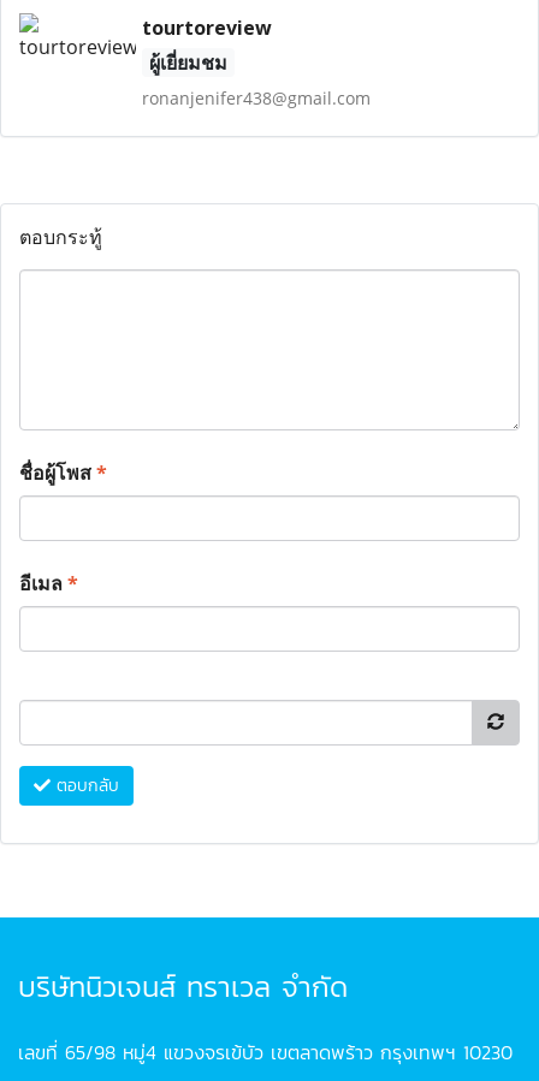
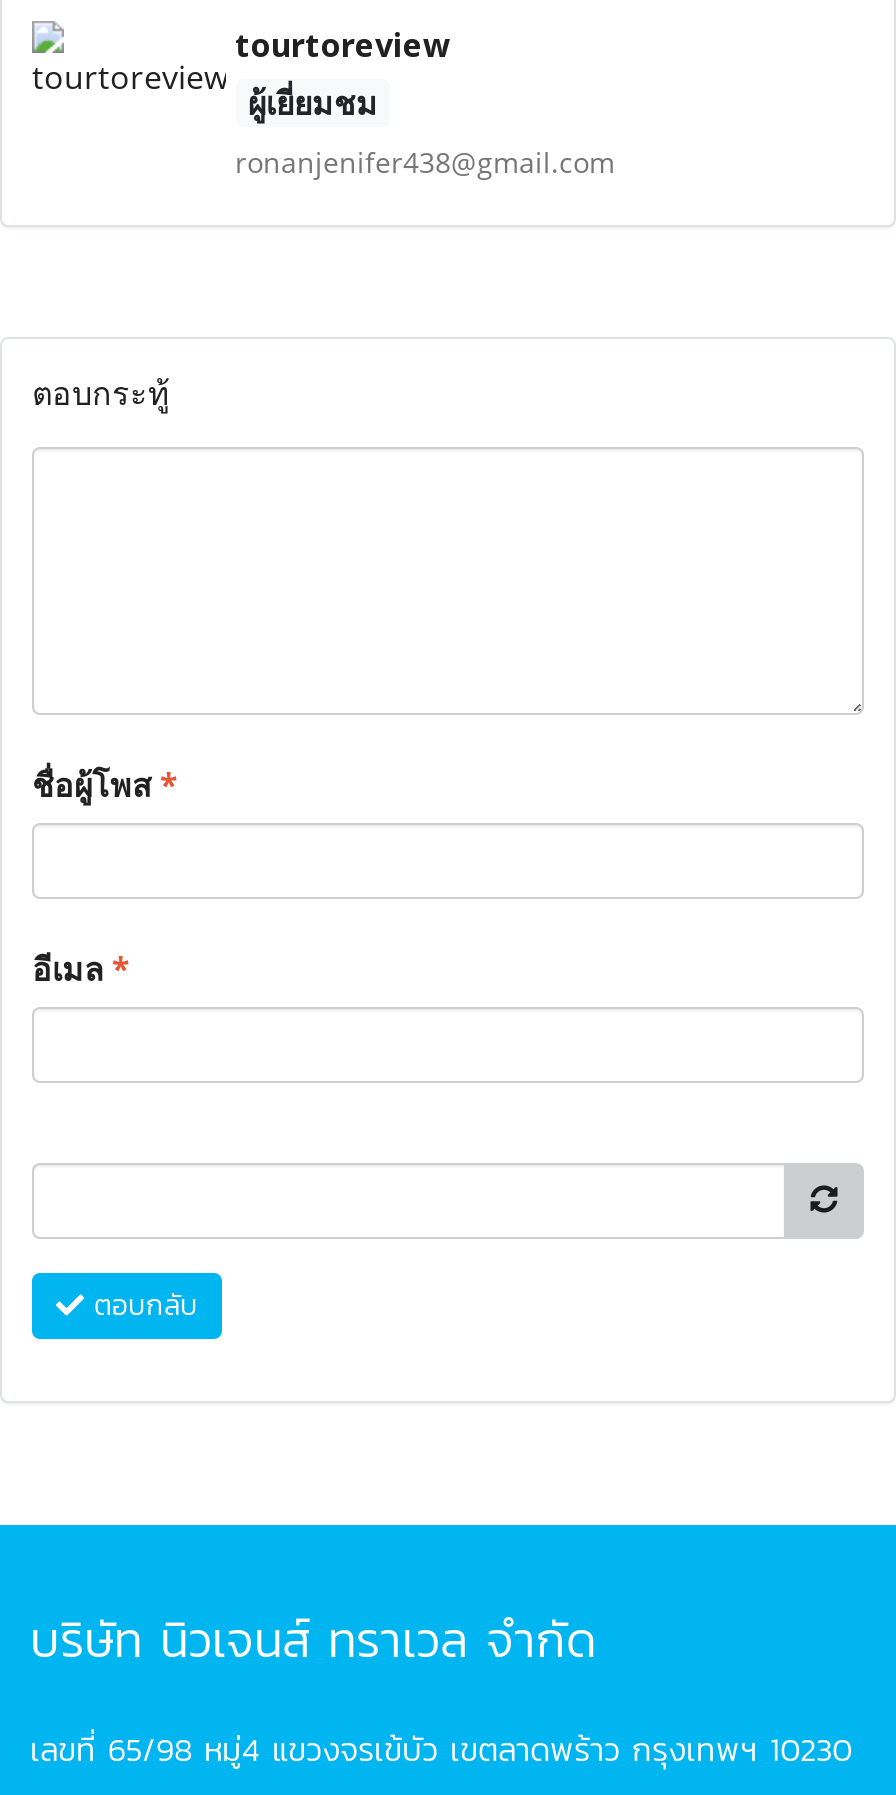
- บริษัทนิวเจนส์ ทราเวล จำกัด
+ บริษัท นิวเจนส์ ทราเวล จำกัด
